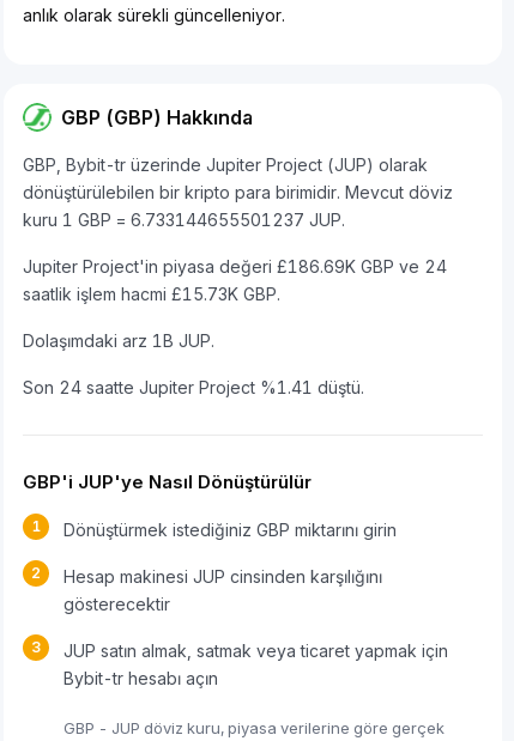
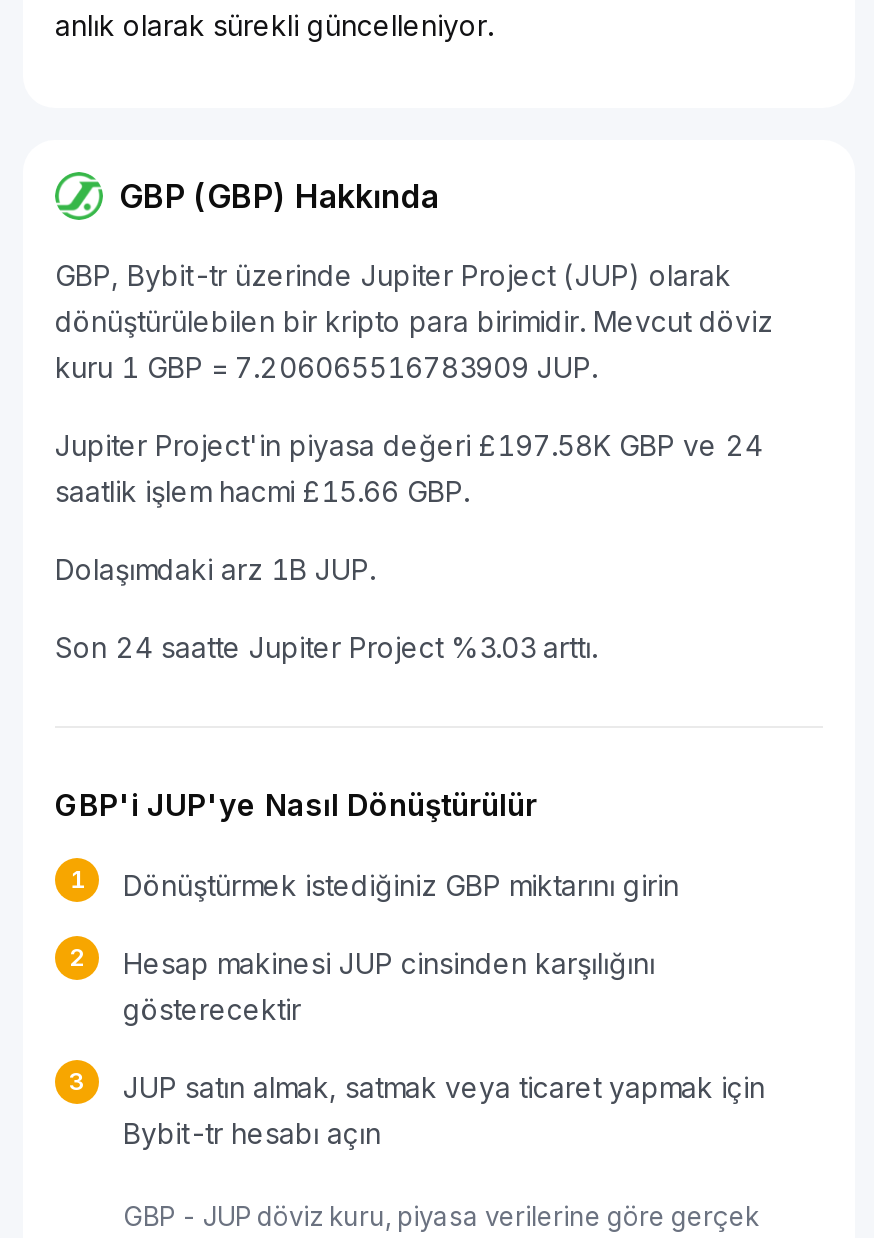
- kuru 1 GBP = 6.733144655501237 JUP.
+ kuru 1 GBP = 7.206065516783909 JUP.

- Jupiter Project'in piyasa değeri £186.69K GBP ve 24
+ Jupiter Project'in piyasa değeri £197.58K GBP ve 24

- saatlik işlem hacmi £15.73K GBP.
+ saatlik işlem hacmi £15.66 GBP.

- Son 24 saatte Jupiter Project %1.41 düştü.
+ Son 24 saatte Jupiter Project %3.03 arttı.
